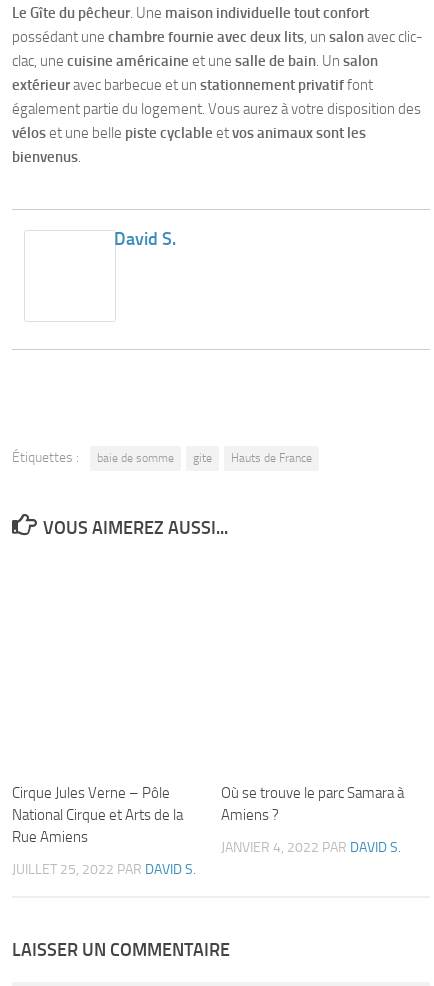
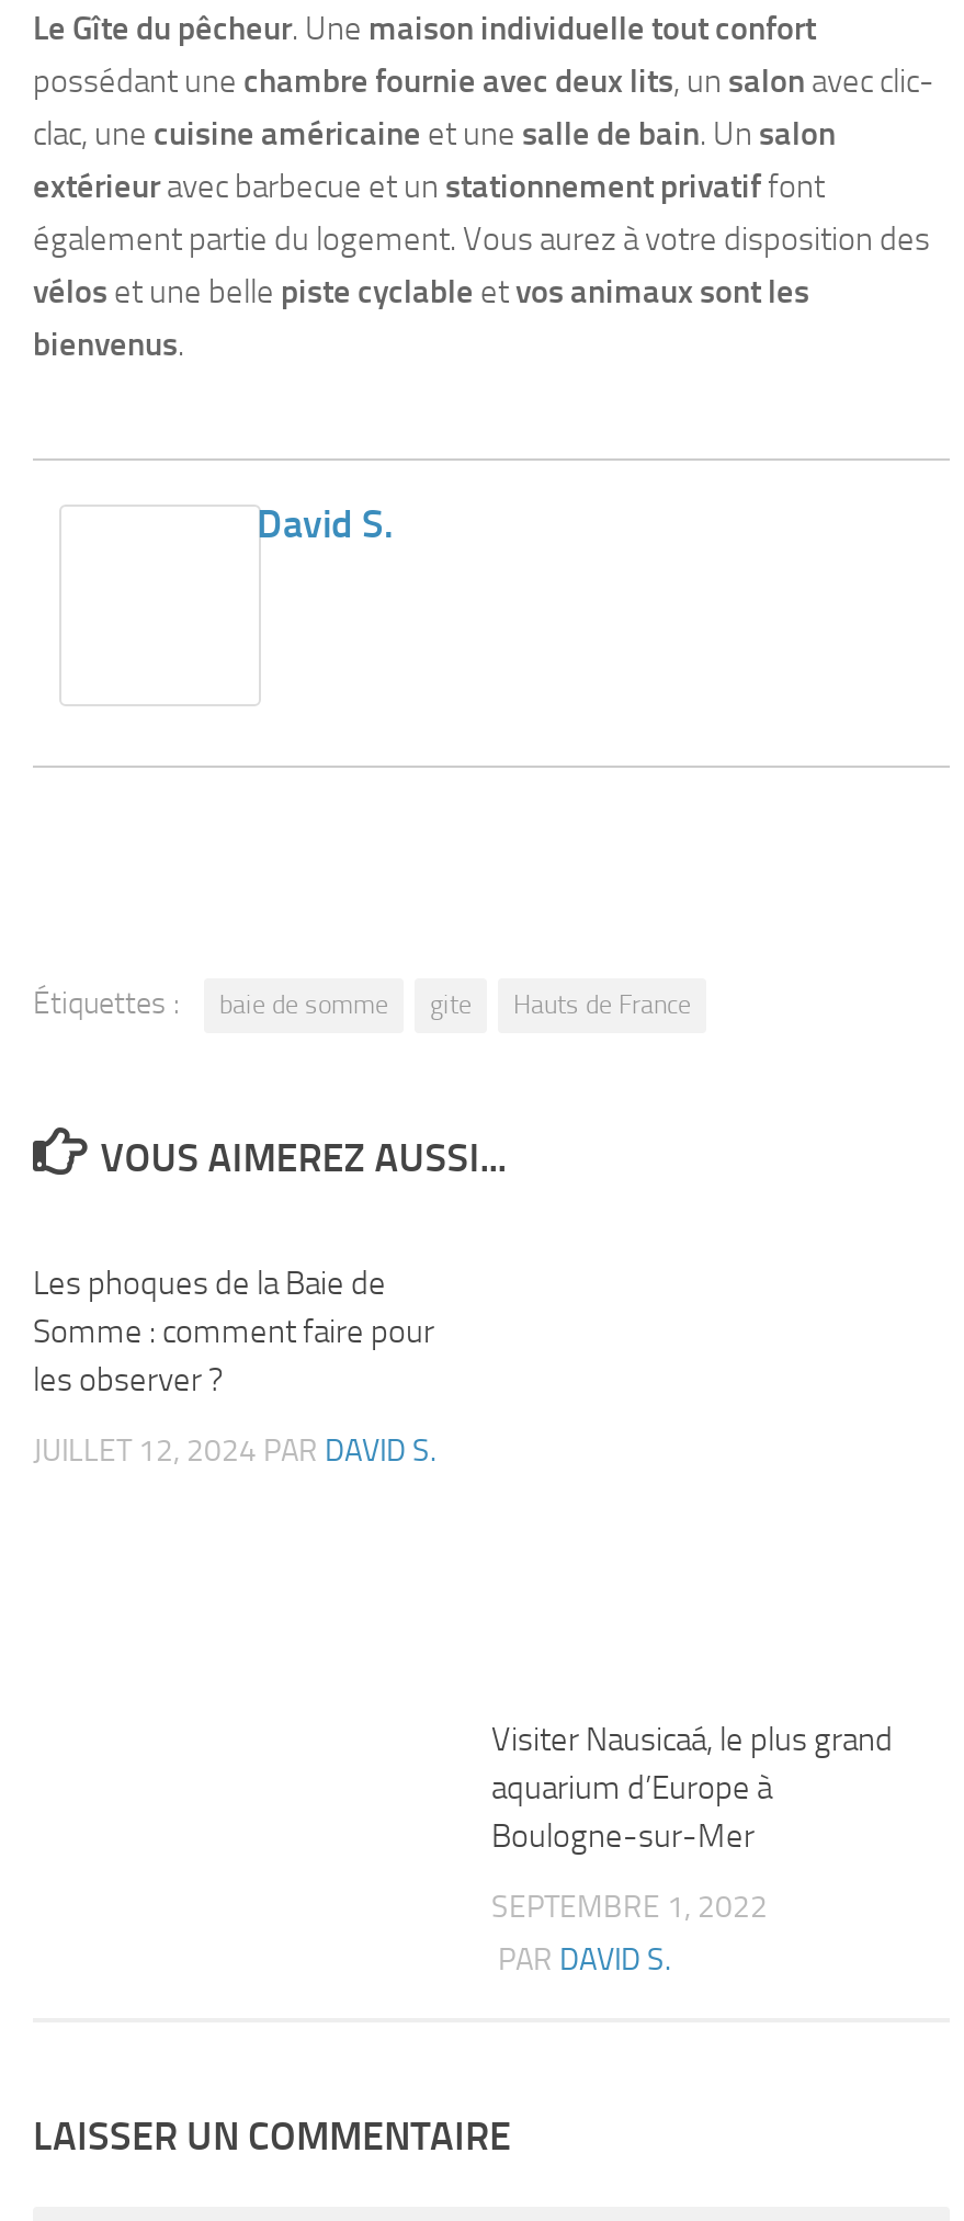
- Cirque Jules Verne – Pôle
- National Cirque et Arts de la
- Rue Amiens
+ Les phoques de la Baie de
+ Somme : comment faire pour
+ les observer ?

- Où se trouve le parc Samara à
- Amiens ?
+ Visiter Nausicaá, le plus grand
+ aquarium d’Europe à
+ Boulogne-sur-Mer

- JANVIER 4, 2022 PAR DAVID S.
+ SEPTEMBRE 1, 2022
+ PAR DAVID S.

- JUILLET 25, 2022 PAR DAVID S.
+ JUILLET 12, 2024 PAR DAVID S.
